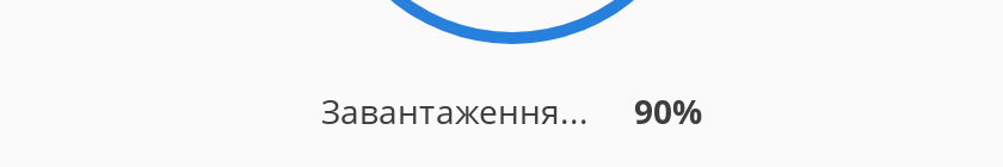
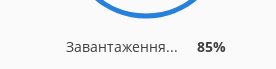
- Завантаження... 90%
+ Завантаження... 85%
